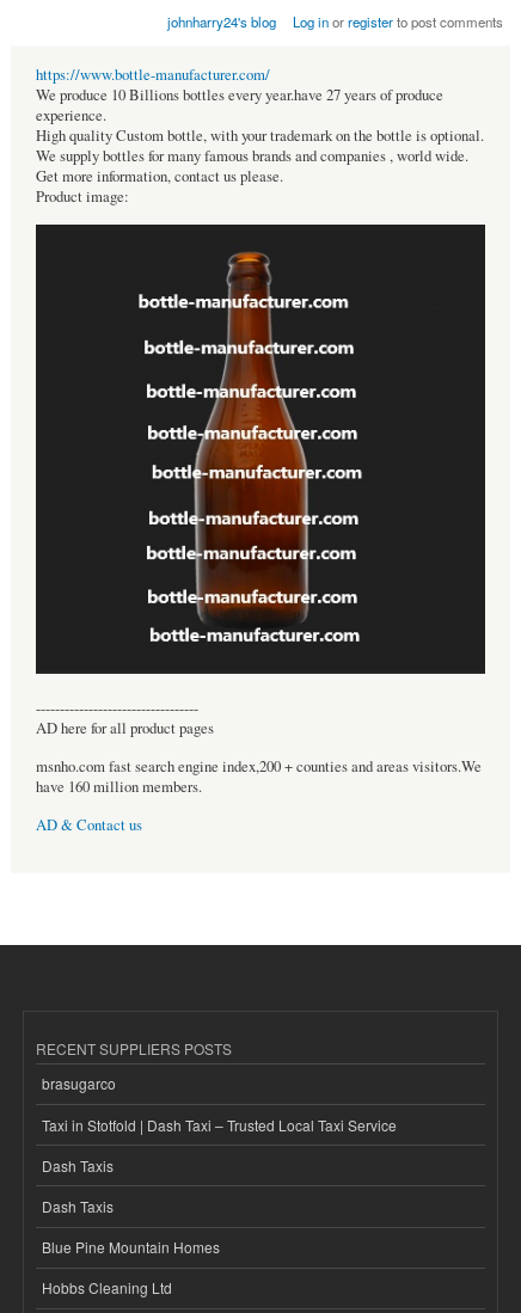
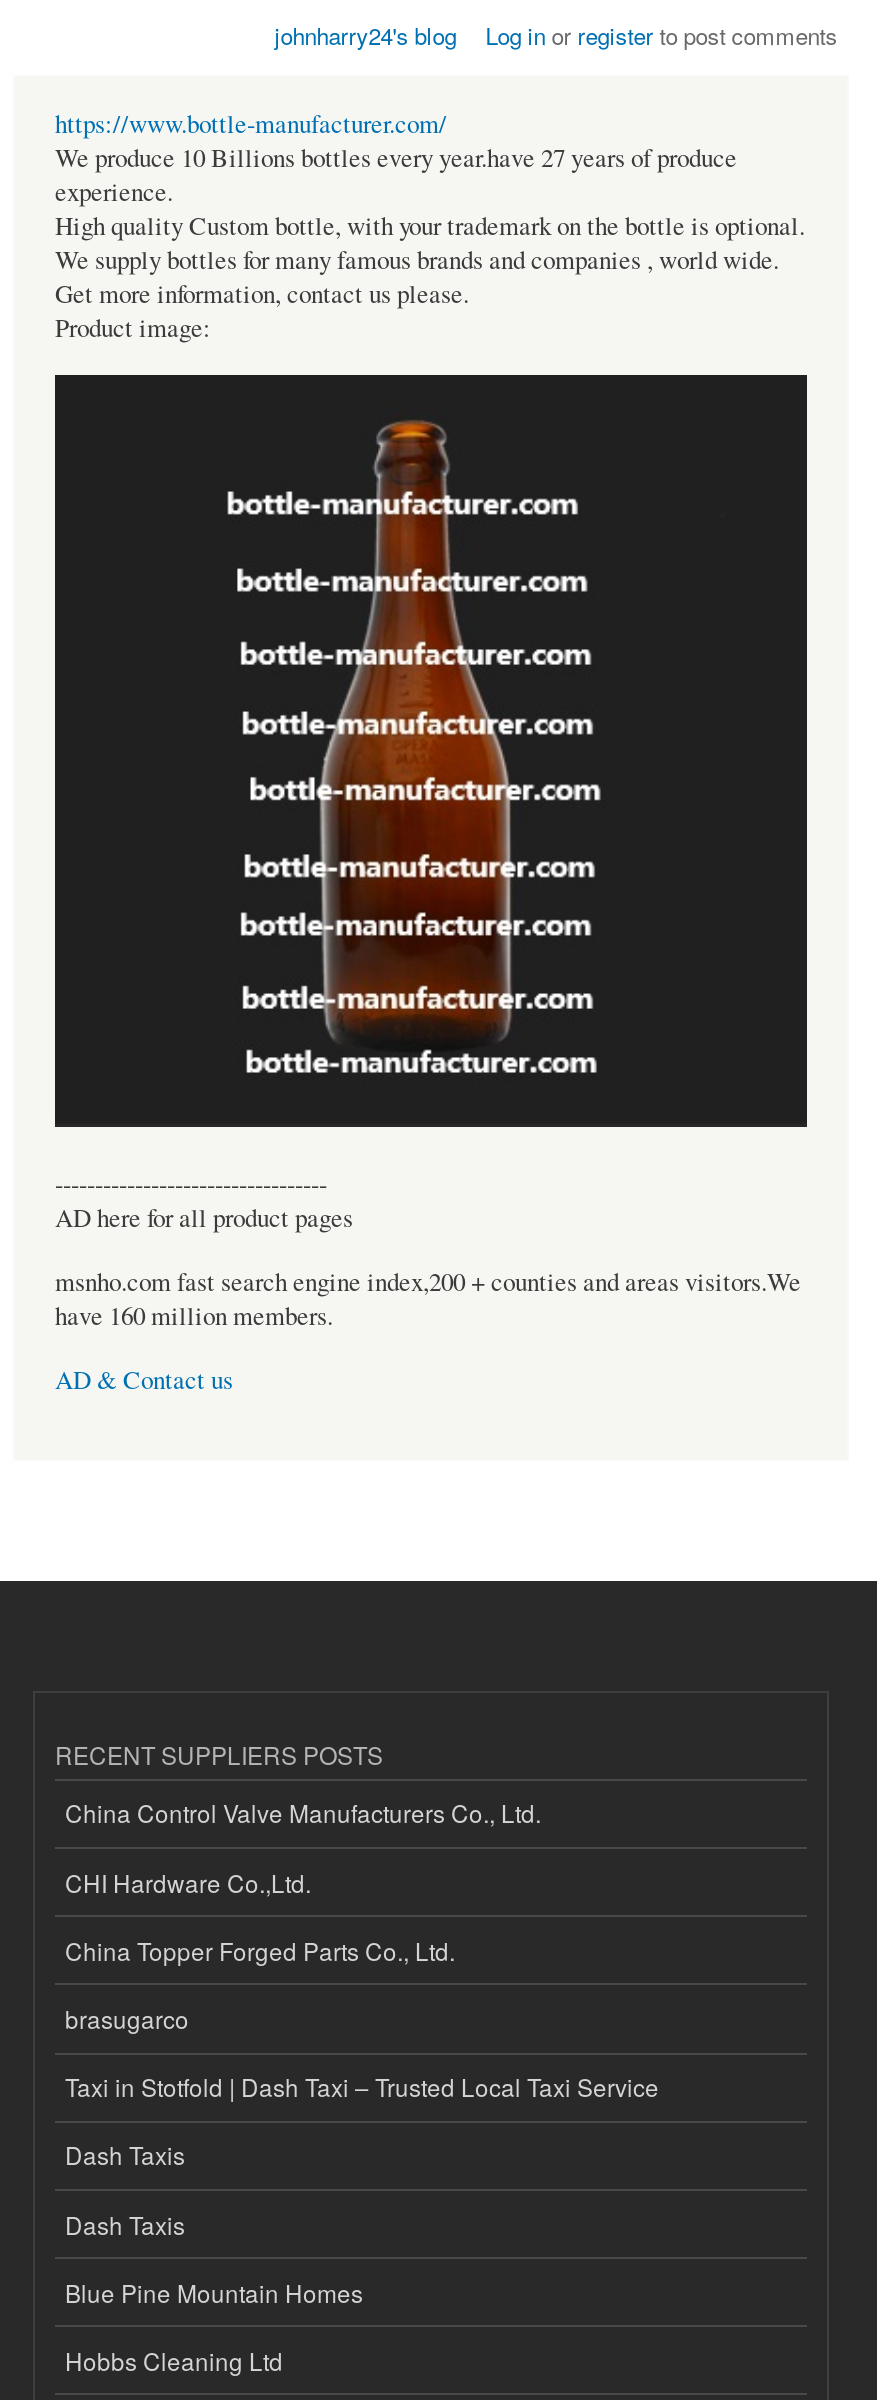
+ China Control Valve Manufacturers Co., Ltd.
+ CHI Hardware Co.,Ltd.
+ China Topper Forged Parts Co., Ltd.
